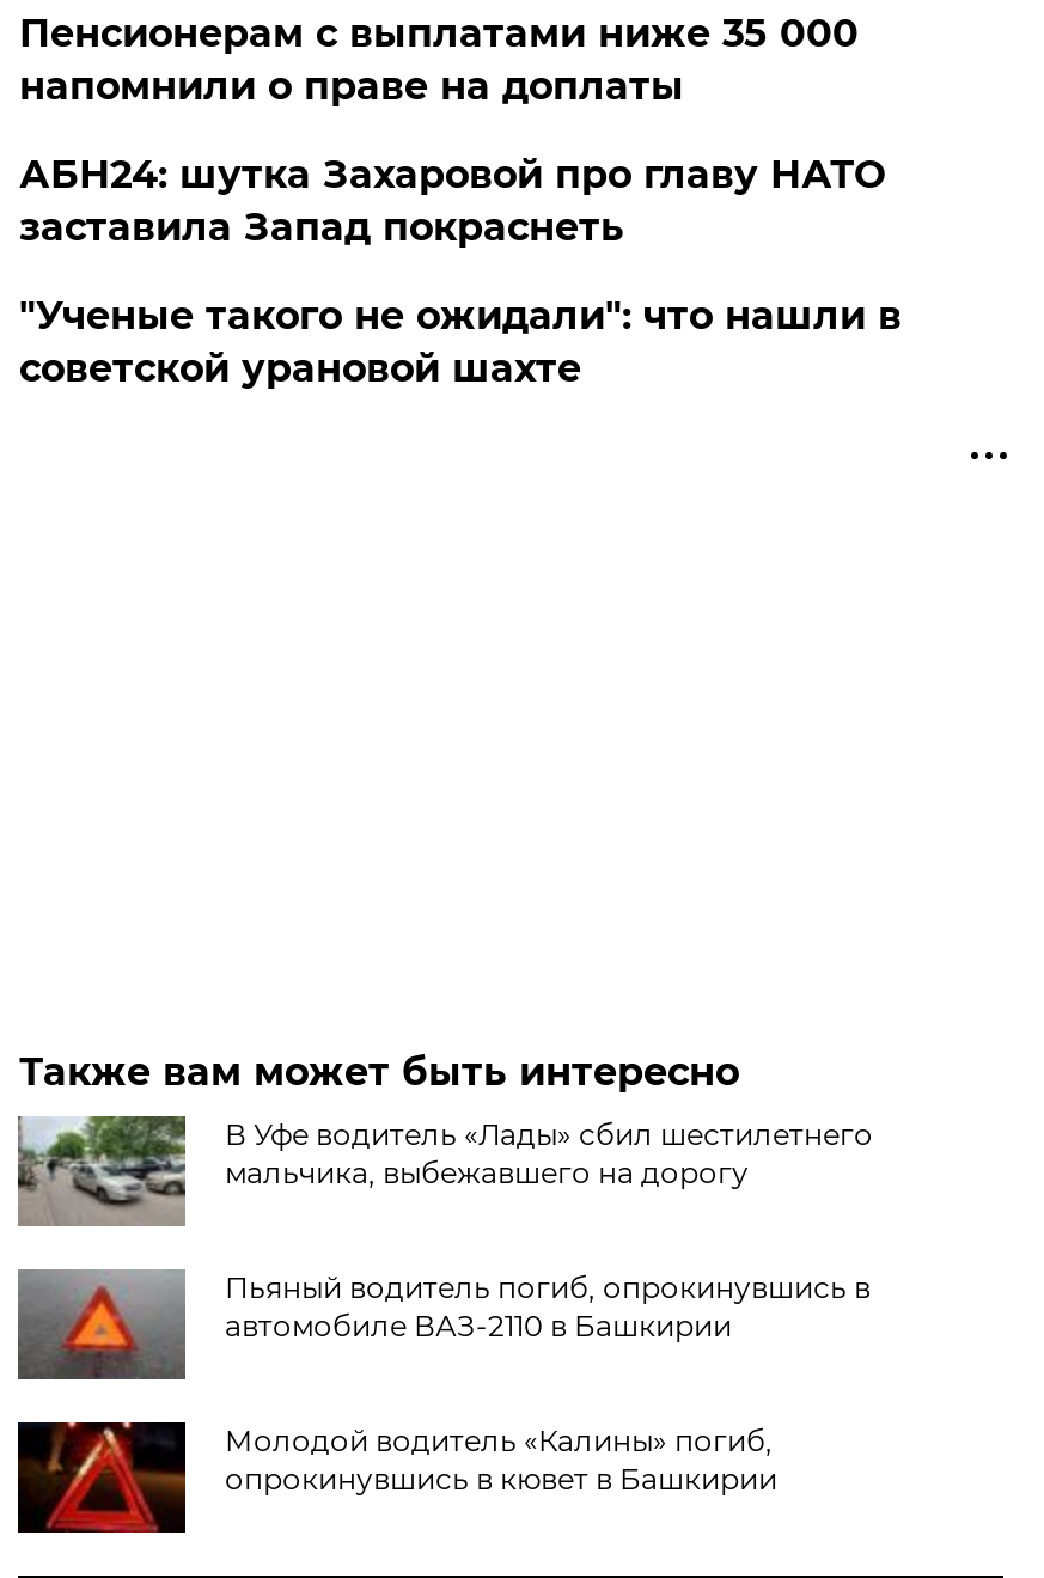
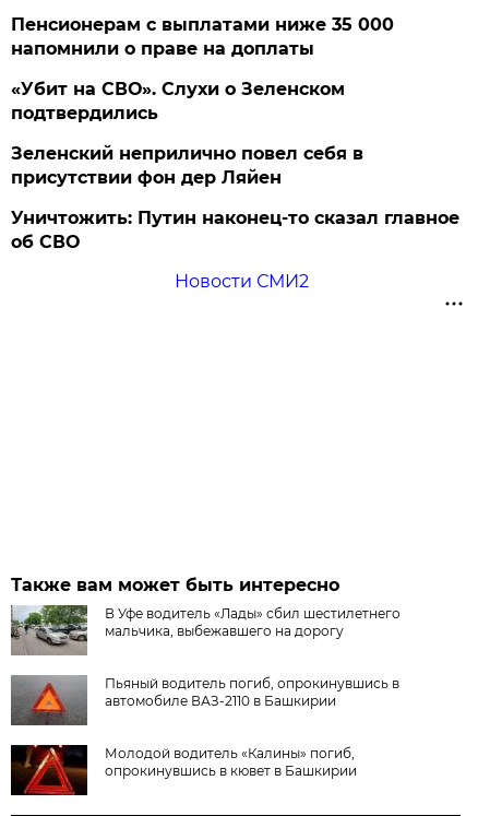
- АБН24: шутка Захаровой про главу НАТО
- заставила Запад покраснеть
- "Ученые такого не ожидали": что нашли в
- советской урановой шахте
+ «Убит на СВО». Слухи о Зеленском
+ подтвердились
+ Зеленский неприлично повел cебя в
+ присутствии фон дер Ляйен
+ Уничтожить: Путин наконец-то сказал главное
+ об СВО
+ Новости СМИ2
